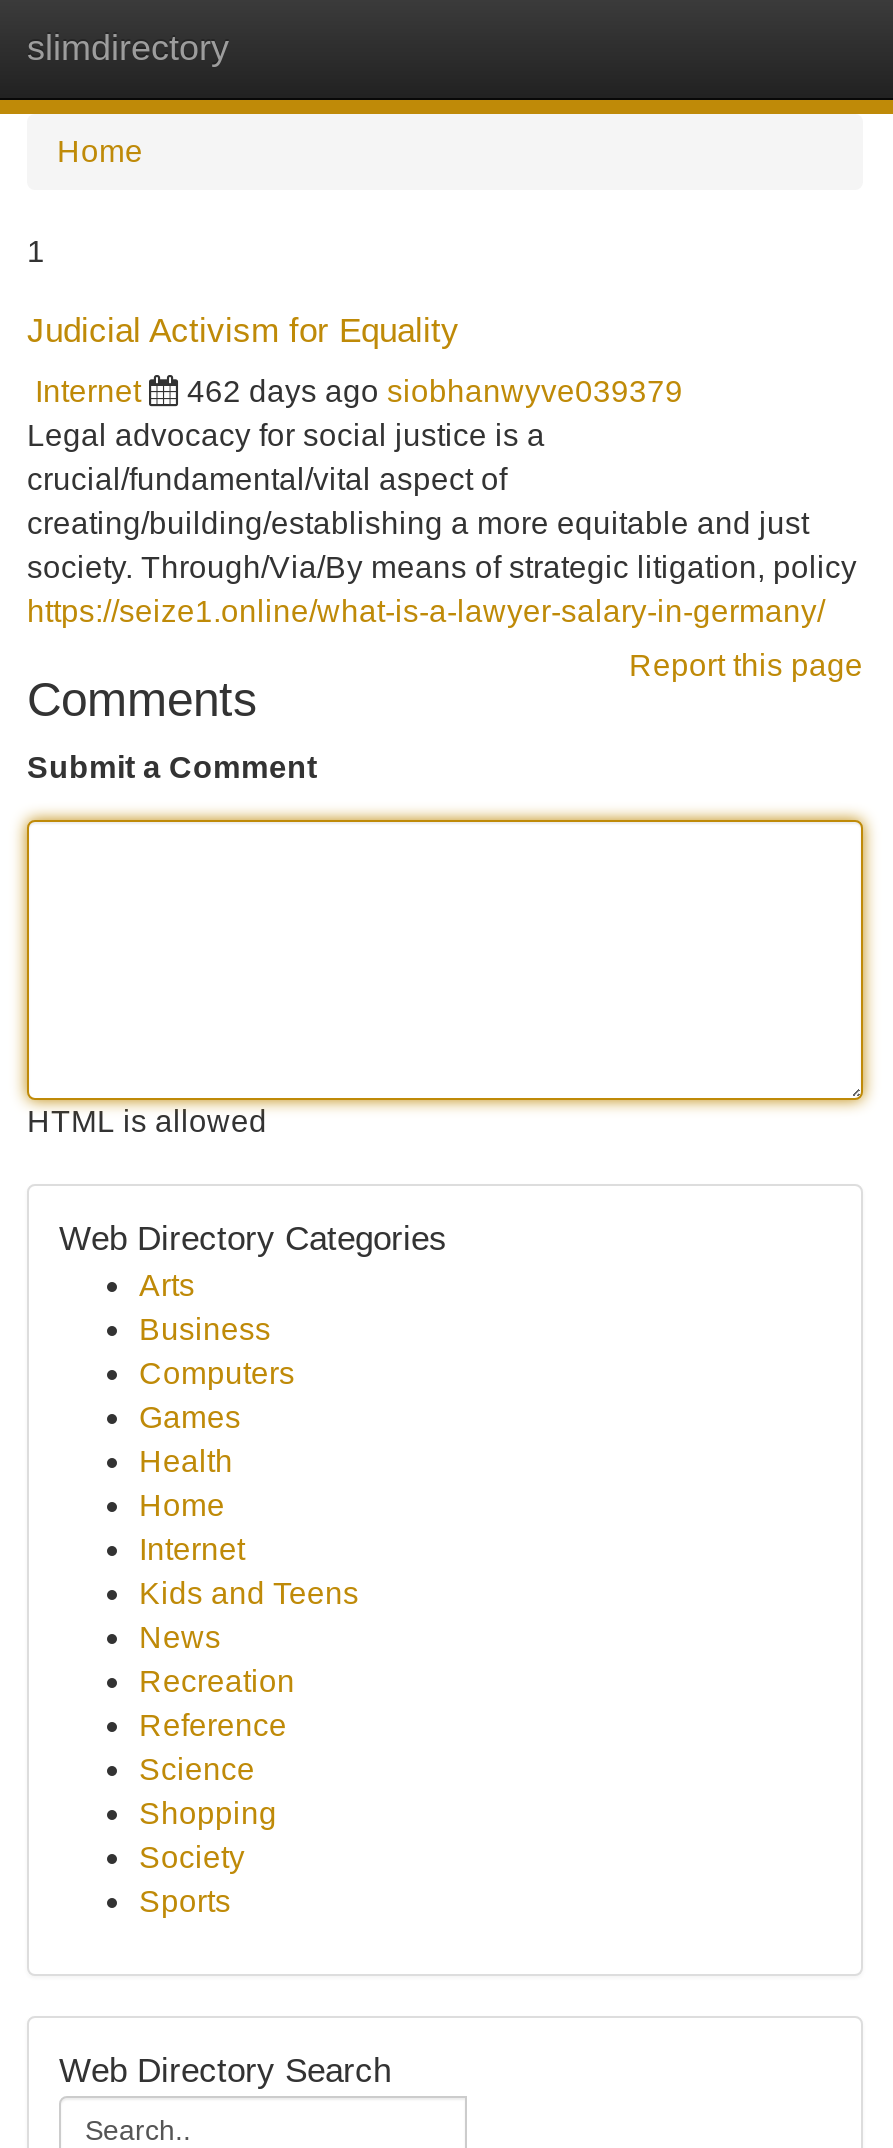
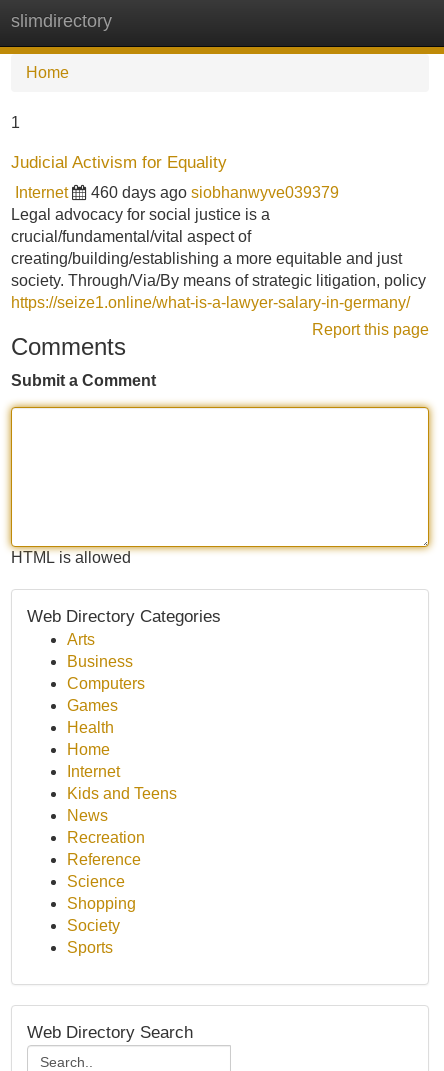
- 462 days ago siobhanwyve039379
+ 460 days ago siobhanwyve039379
